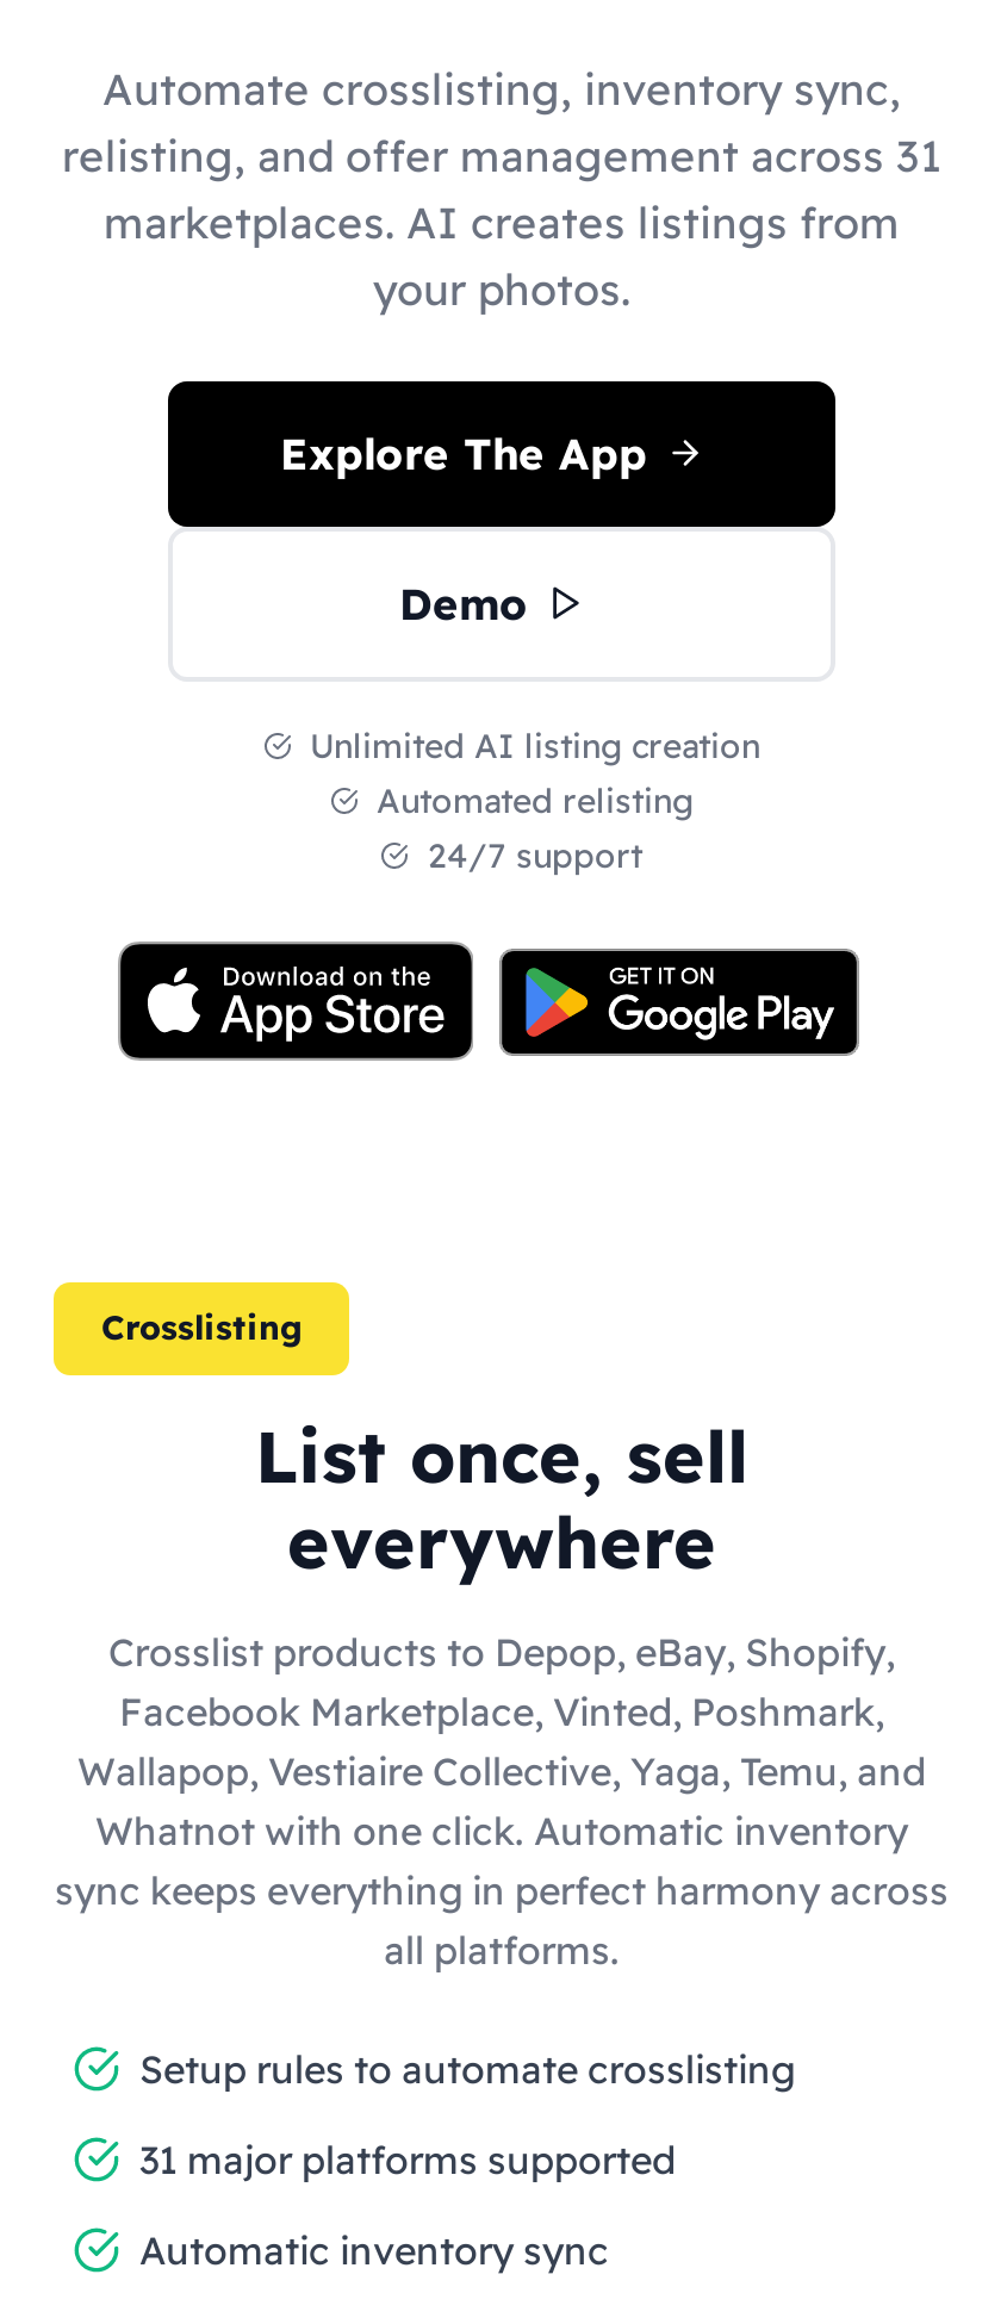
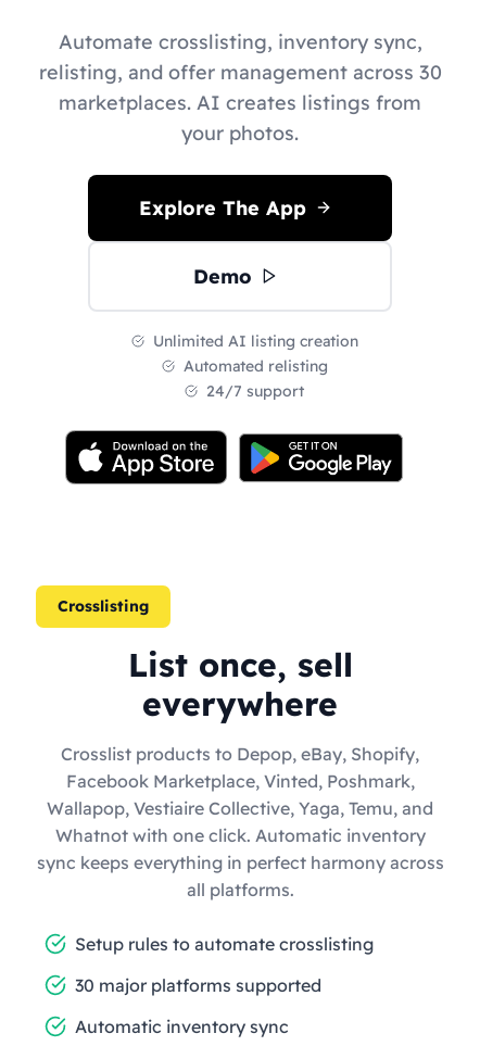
- relisting, and offer management across 31
+ relisting, and offer management across 30

- 31 major platforms supported
+ 30 major platforms supported
